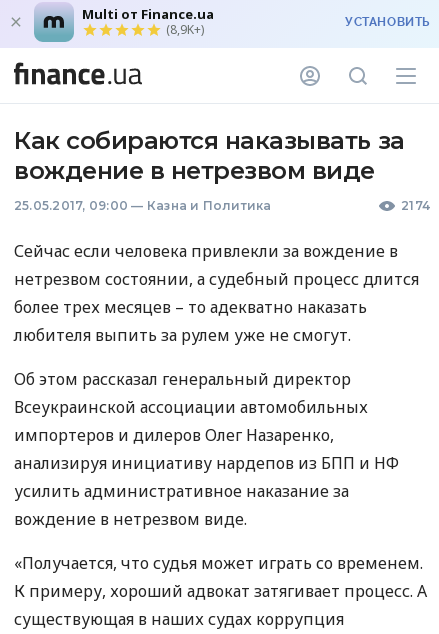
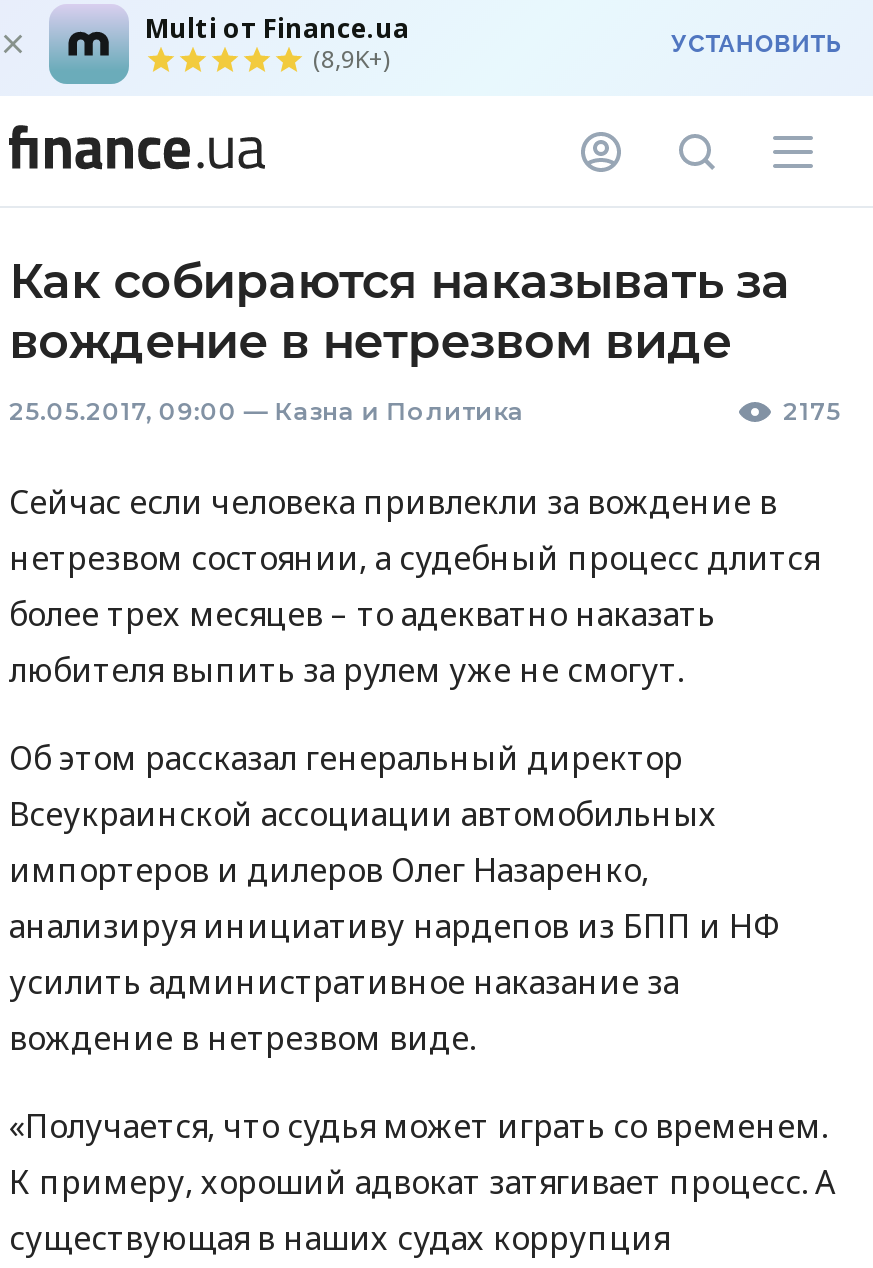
- 2174
+ 2175
